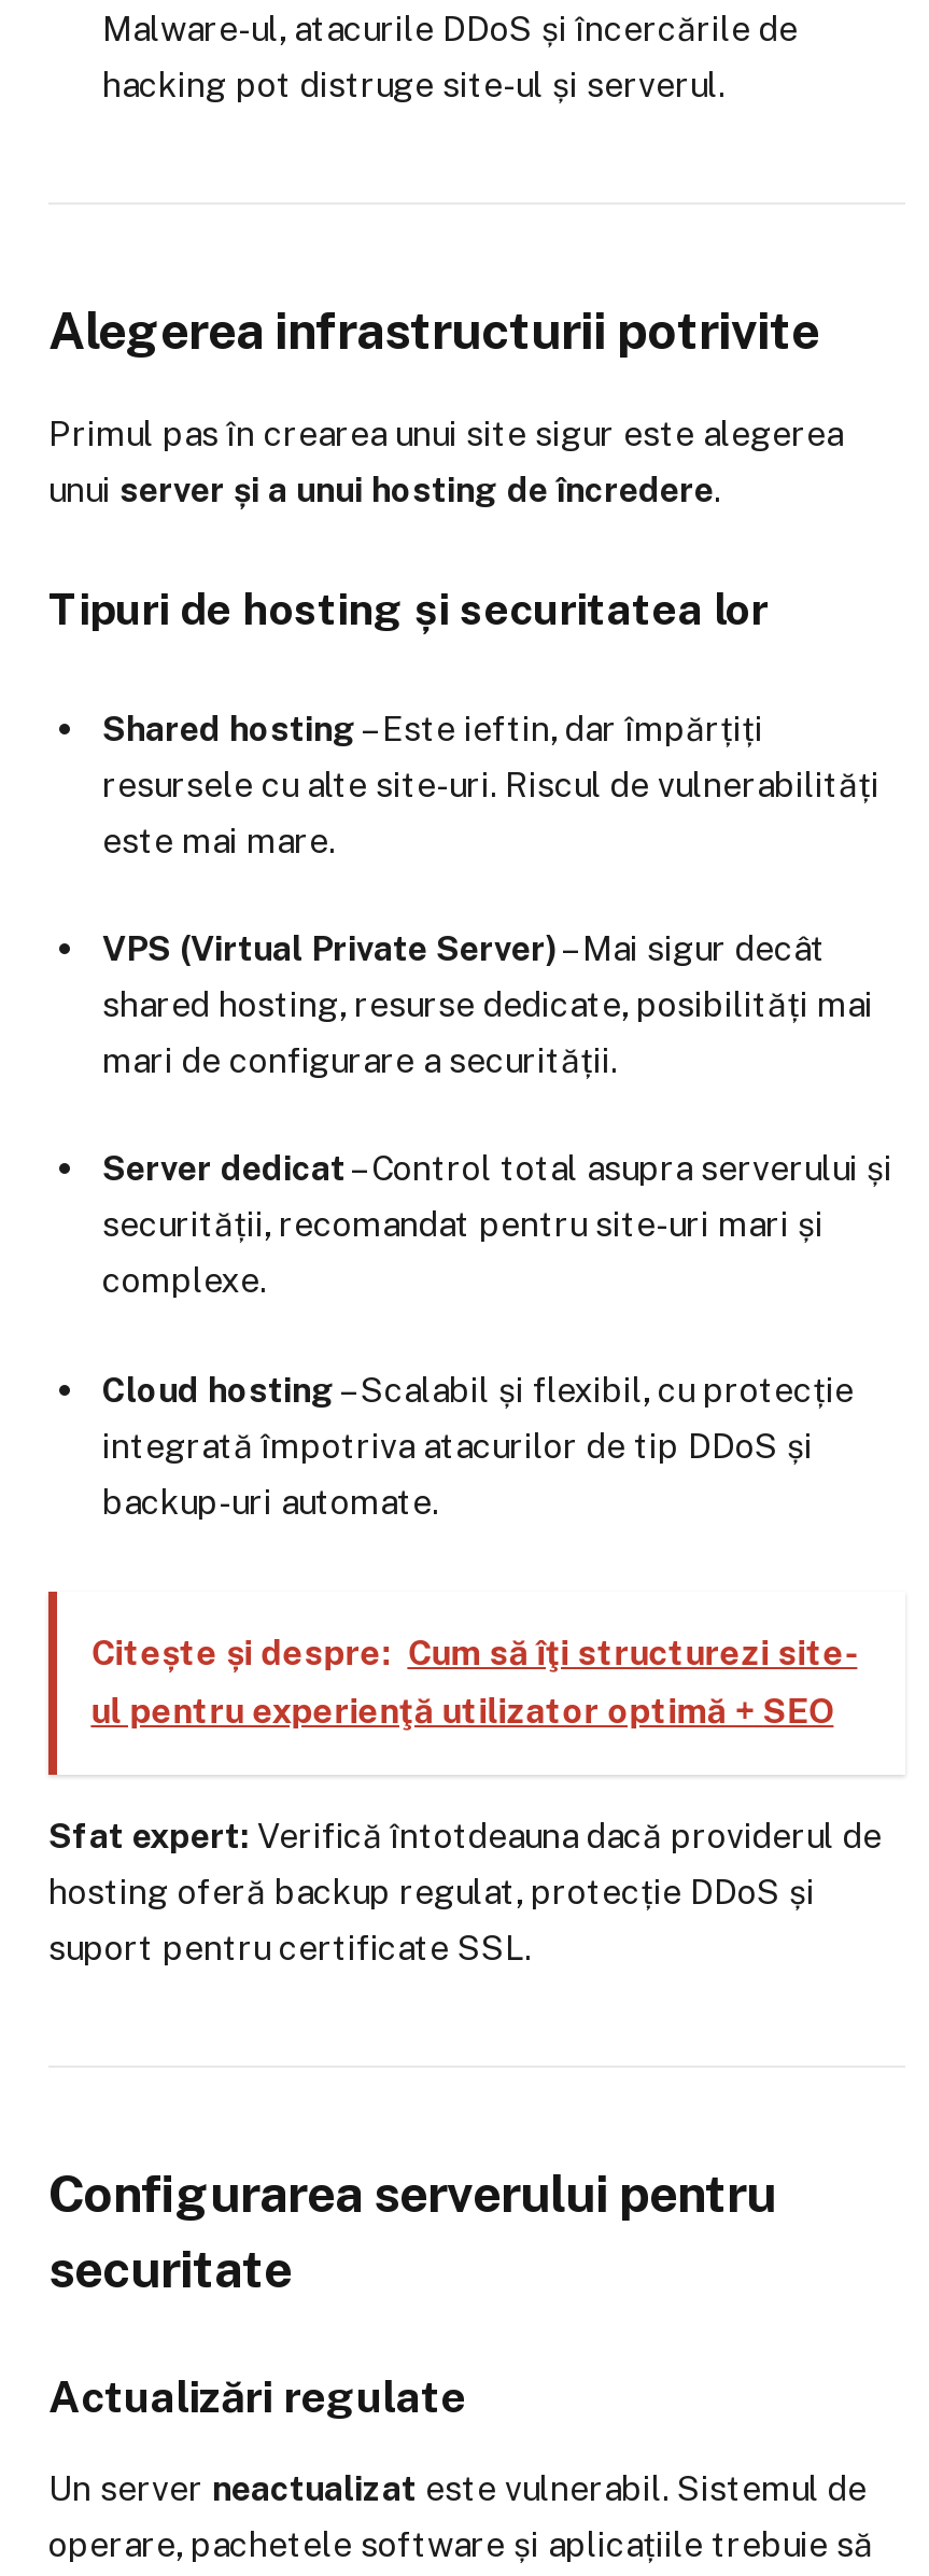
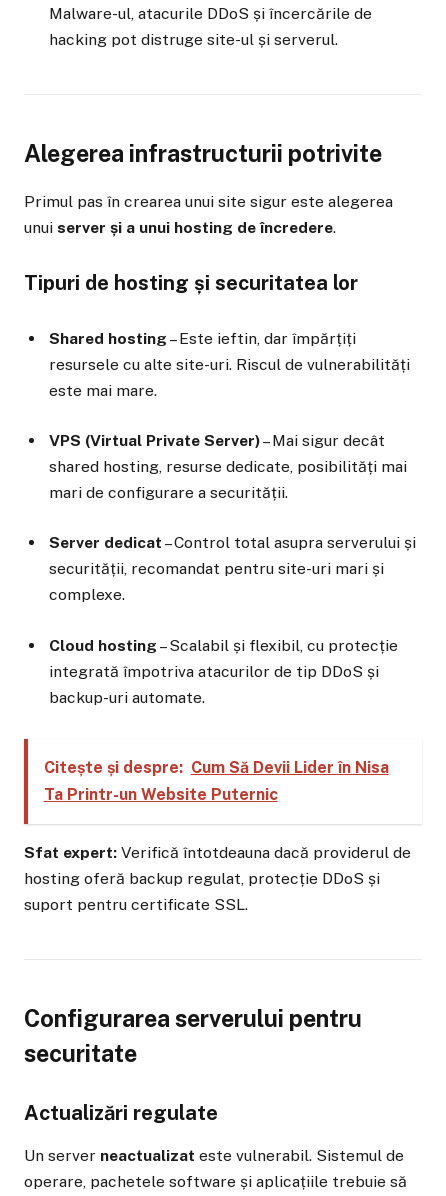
- Citește și despre: Cum să îţi structurezi site-
- ul pentru experienţă utilizator optimă + SEO
+ Citește și despre: Cum Să Devii Lider în Nisa
+ Ta Printr-un Website Puternic
